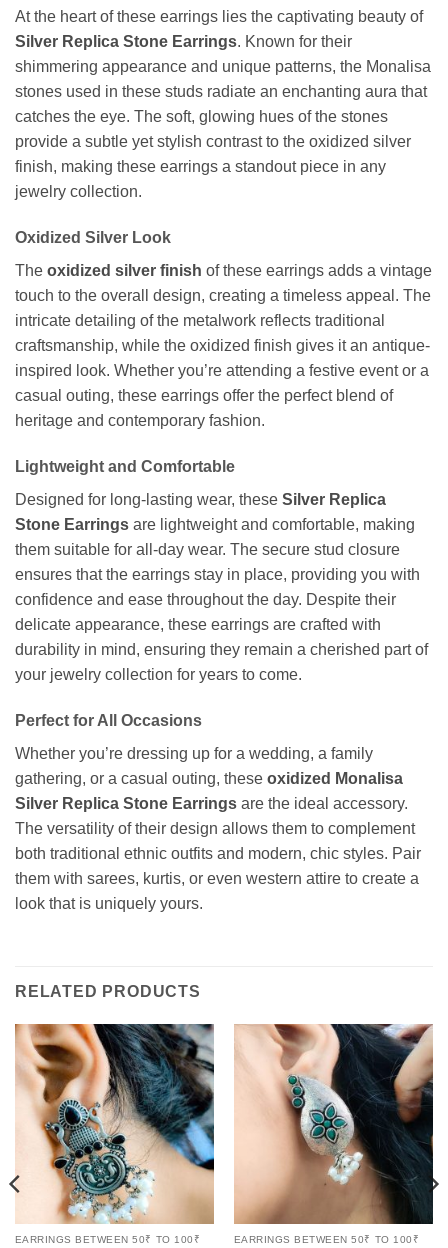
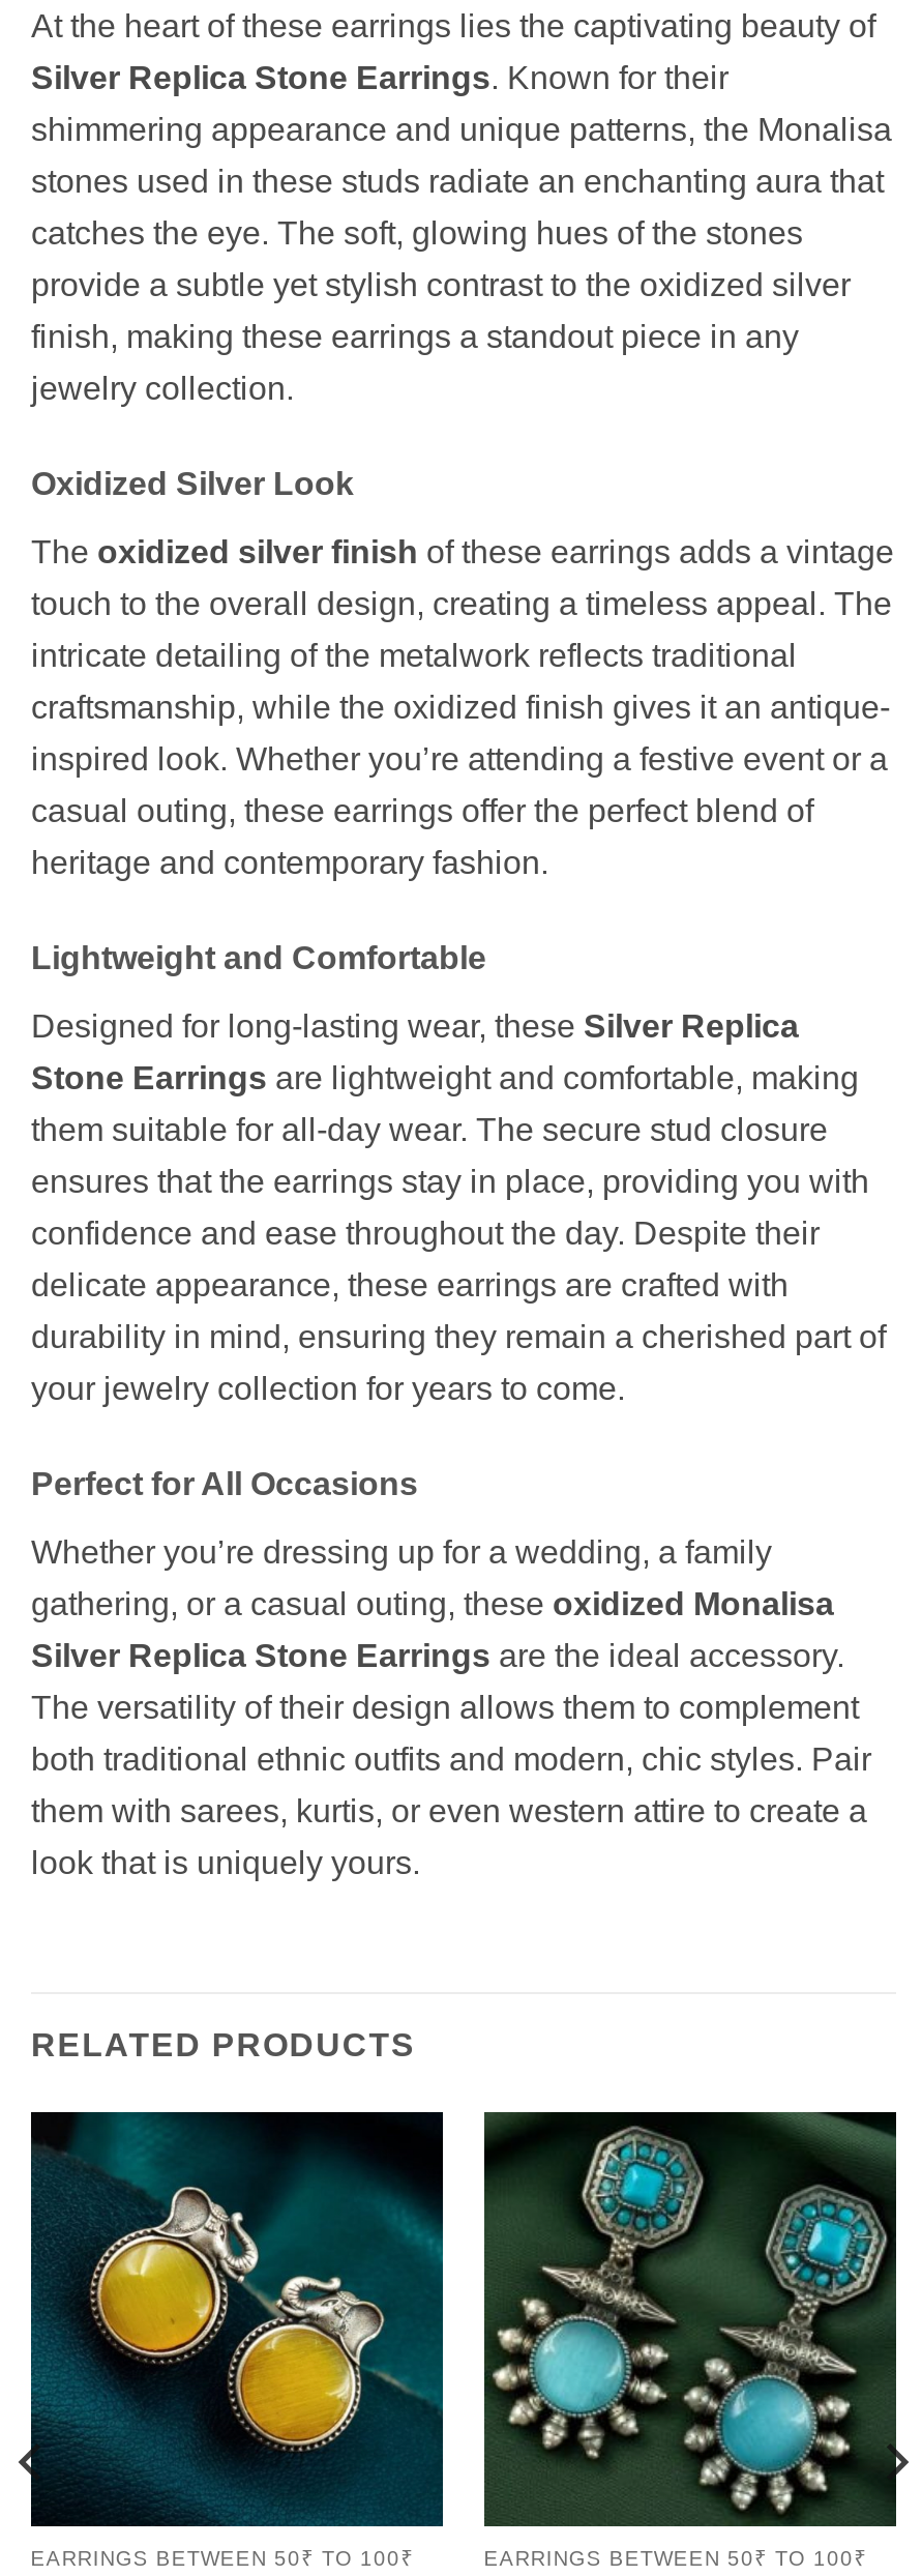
- [image]
+ [image]

- [image]
+ [image]
